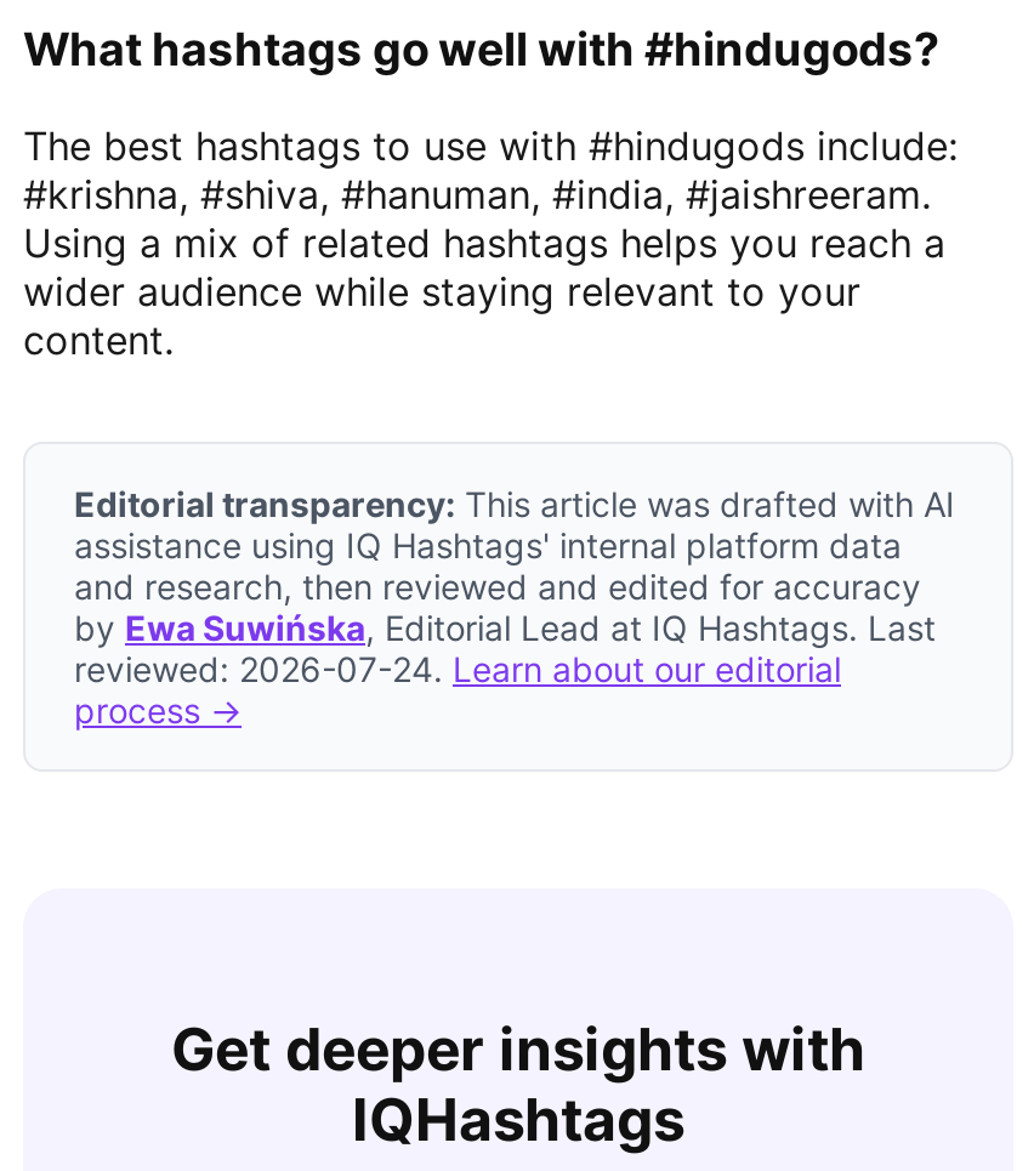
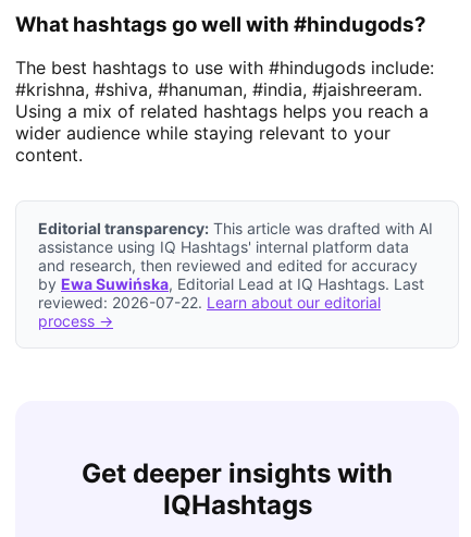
- reviewed: 2026-07-24. Learn about our editorial
+ reviewed: 2026-07-22. Learn about our editorial
